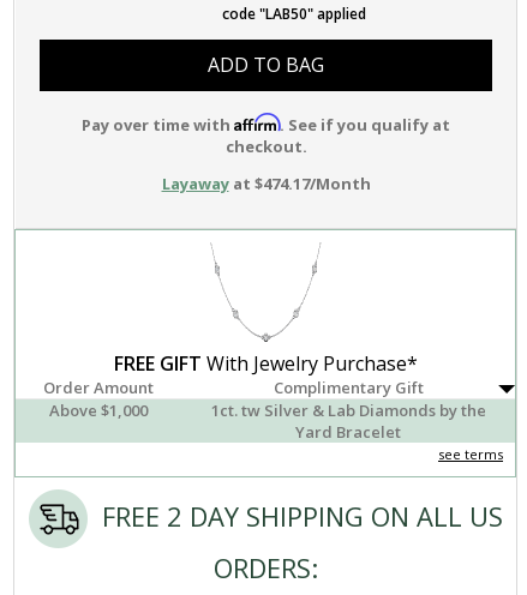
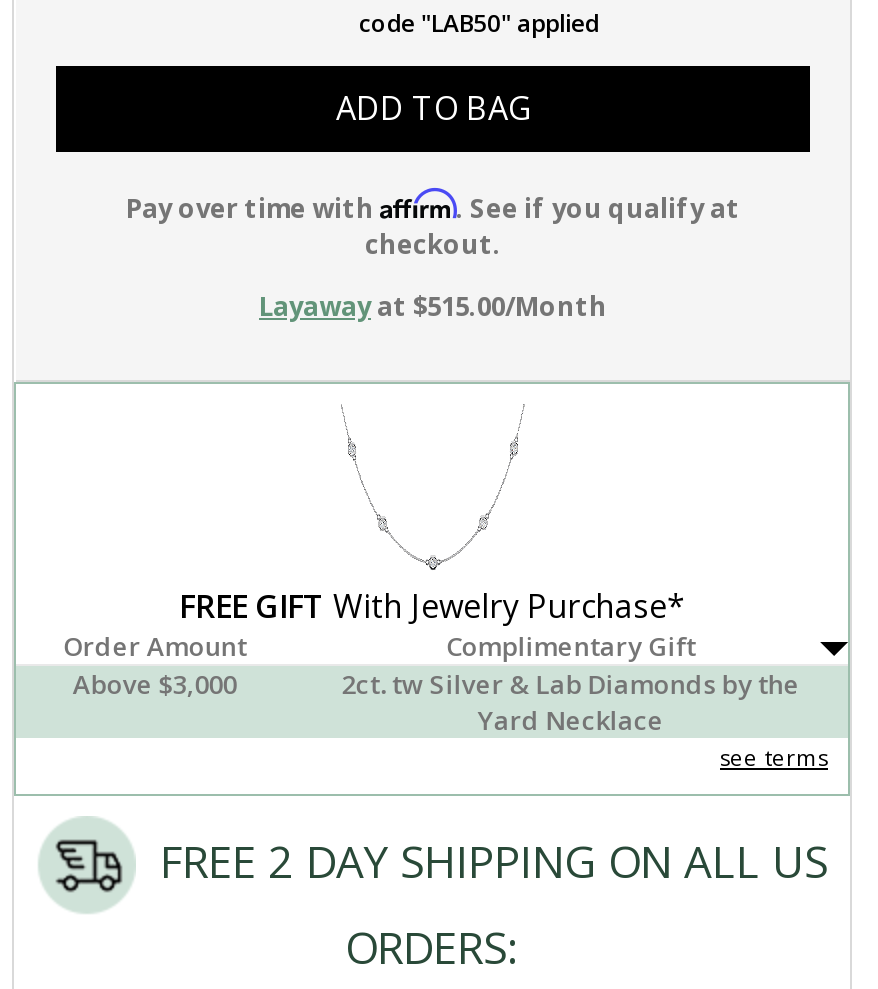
- Layawayat $474.17/Month
+ Layawayat $515.00/Month

- Above $1,000
+ Above $3,000

- 1ct. tw Silver & Lab Diamonds by the
+ 2ct. tw Silver & Lab Diamonds by the

- Yard Bracelet
+ Yard Necklace
